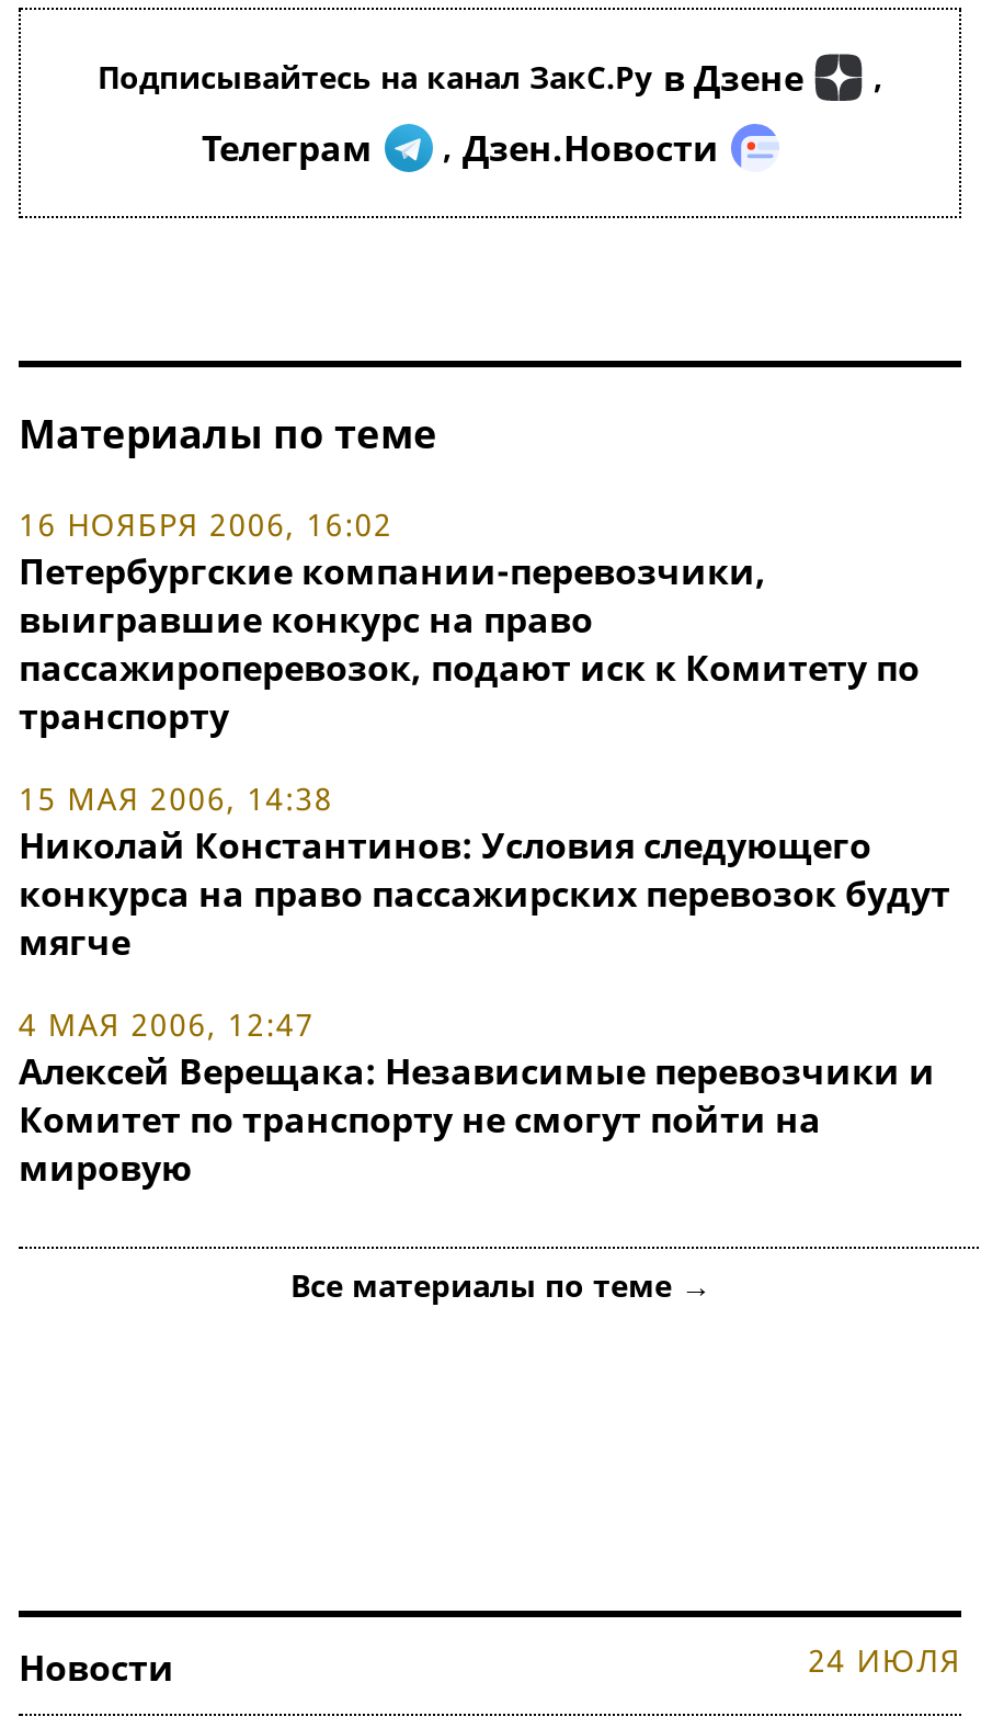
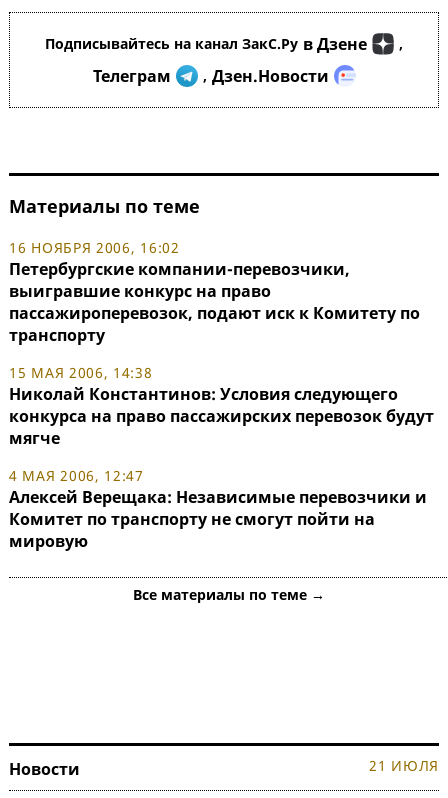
- 24 ИЮЛЯ
+ 21 ИЮЛЯ
